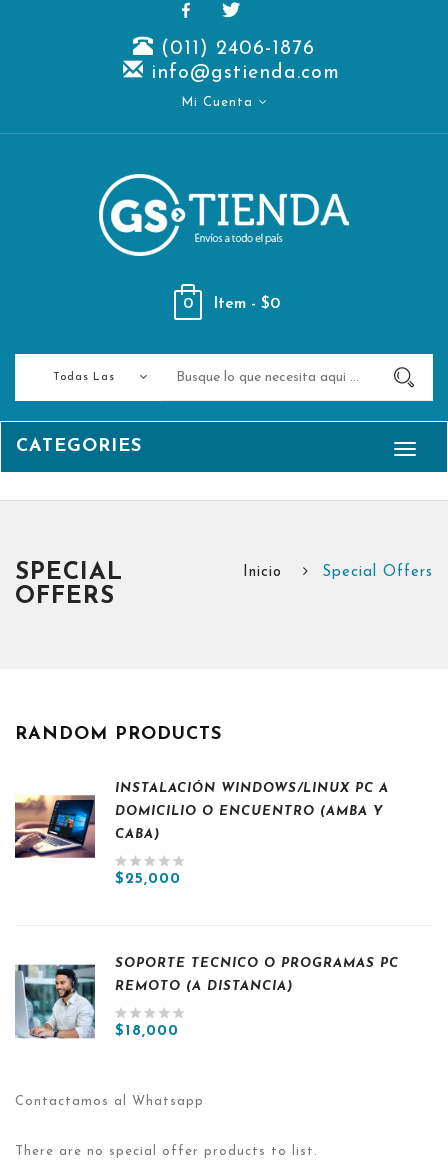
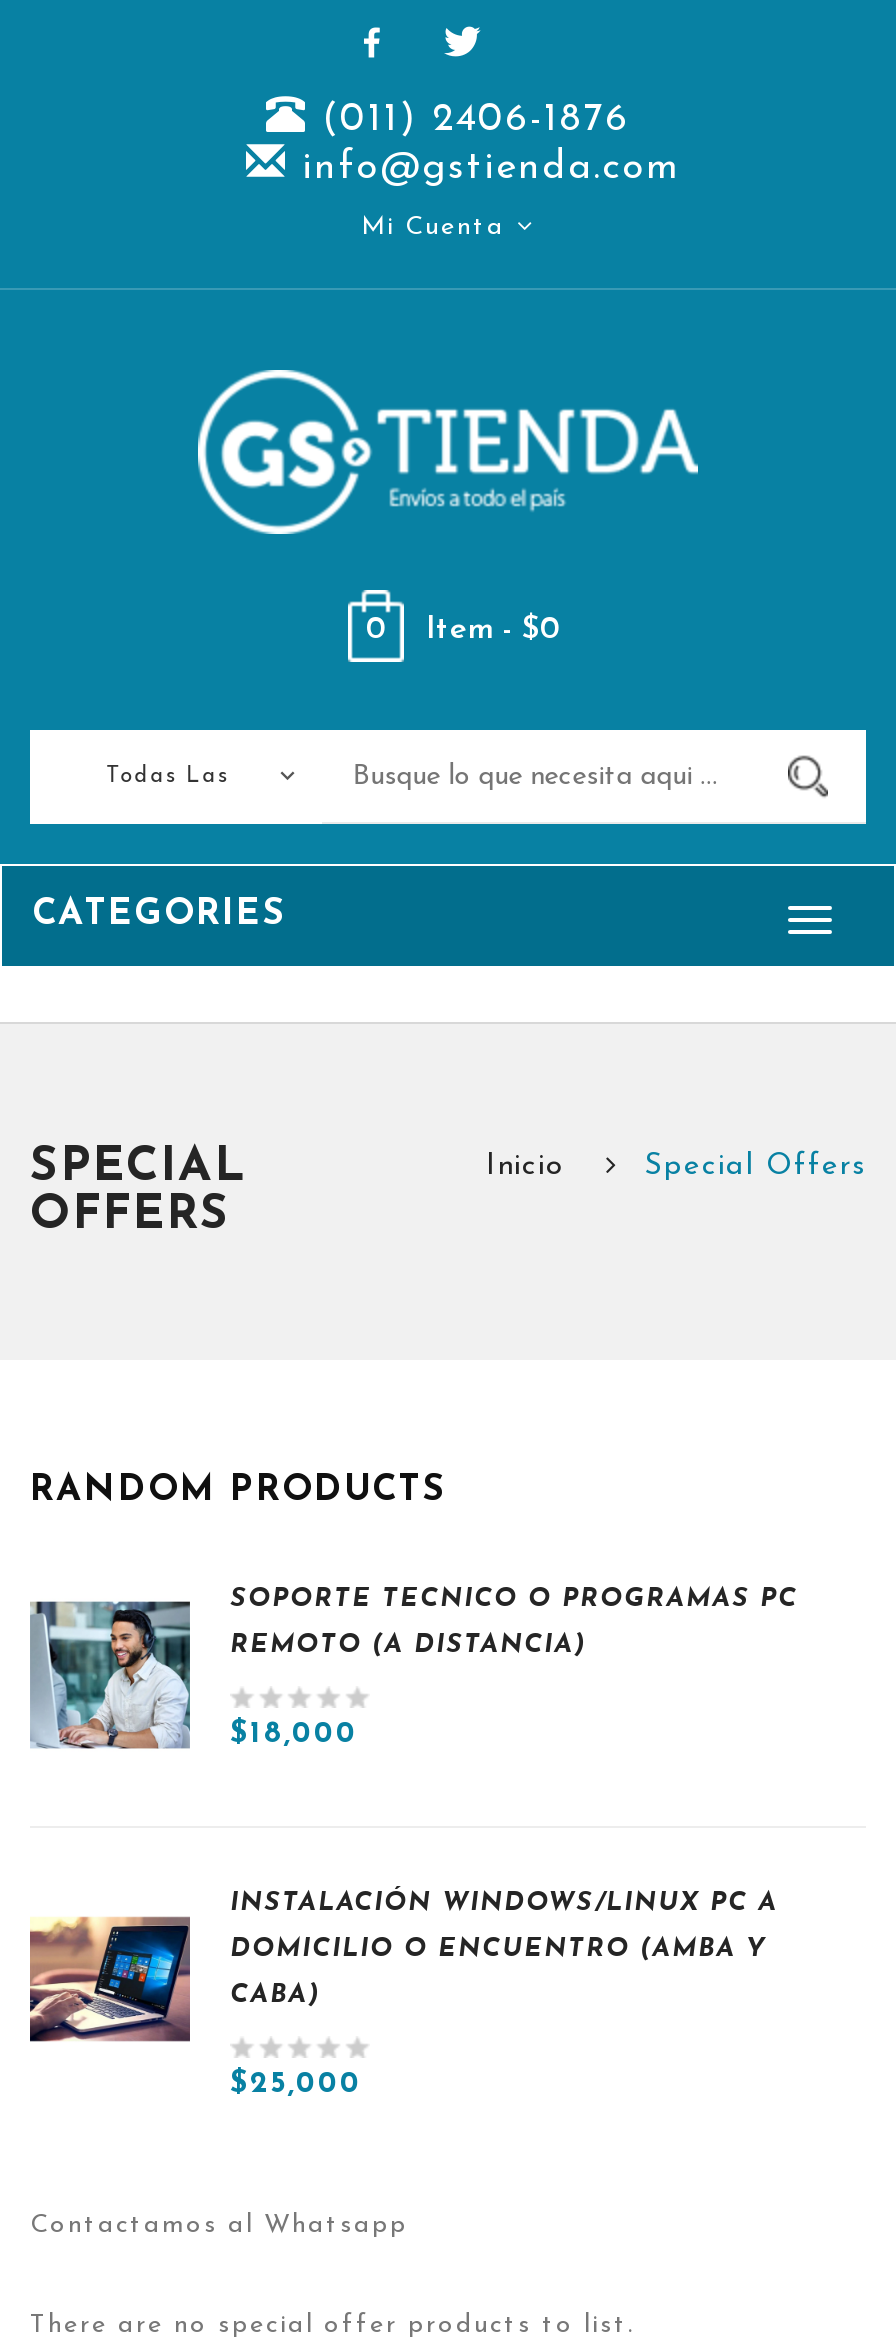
moved down: [image] | INSTALACIÓN WINDOWS/LINUX PC A | DOMICILIO O ENCUENTRO (AMBA Y | CABA) | $25,000

moved up: [image] | SOPORTE TECNICO O PROGRAMAS PC | REMOTO (A DISTANCIA) | $18,000
